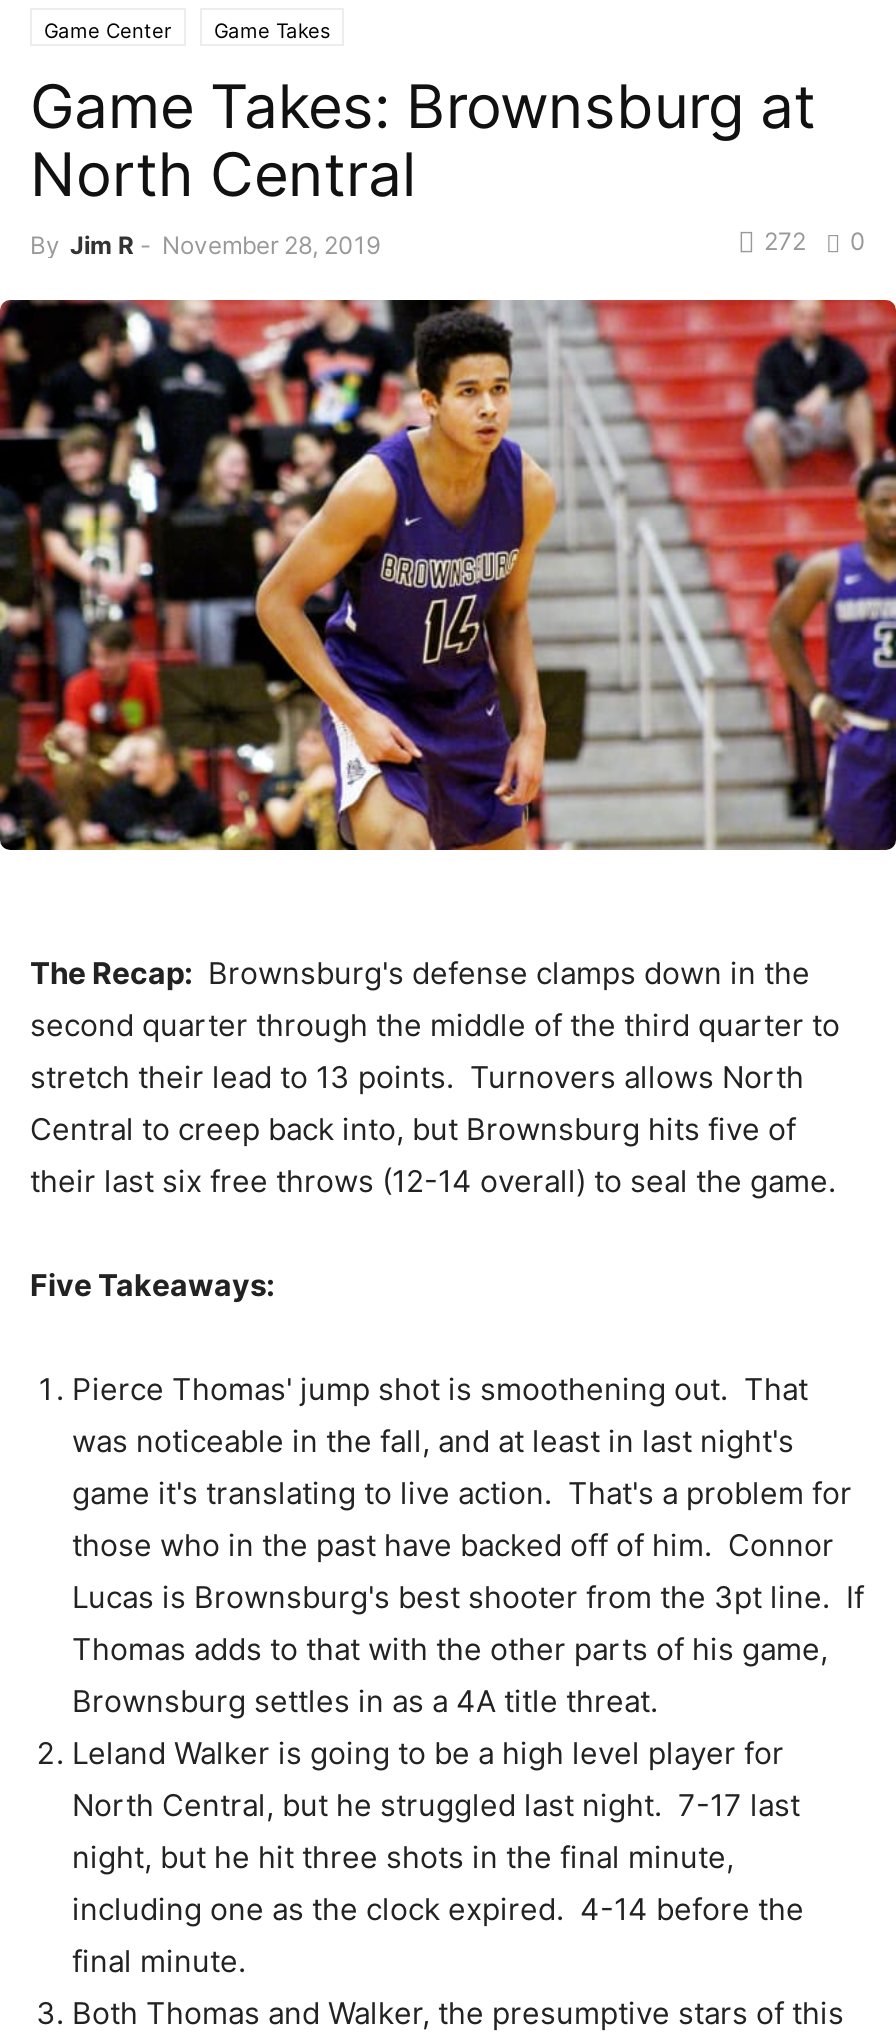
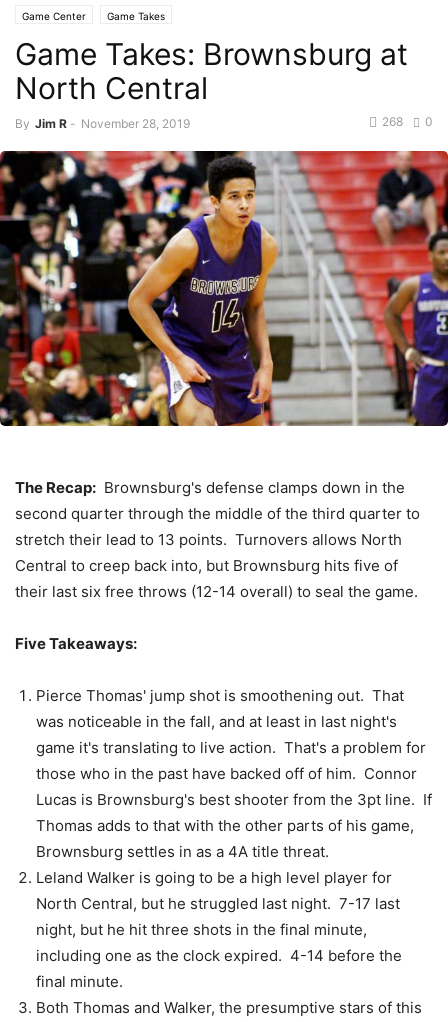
- 272 0
+ 268 0
